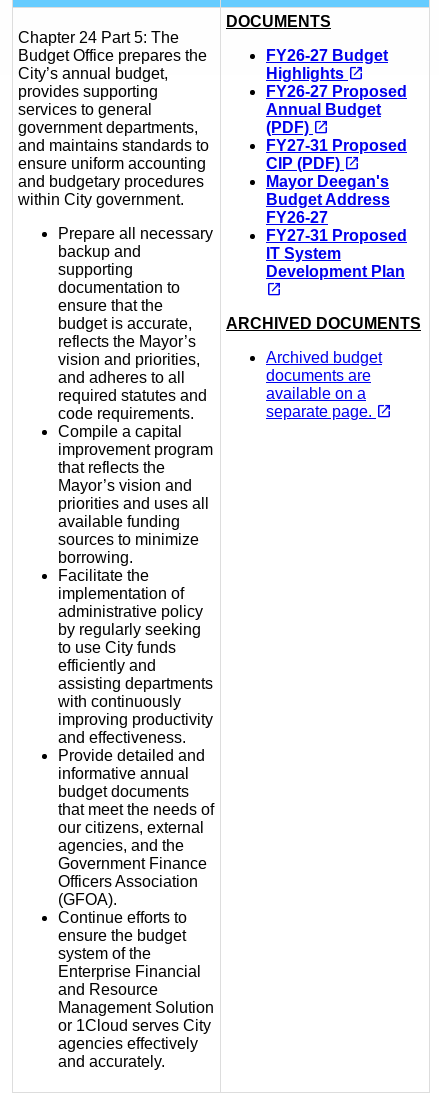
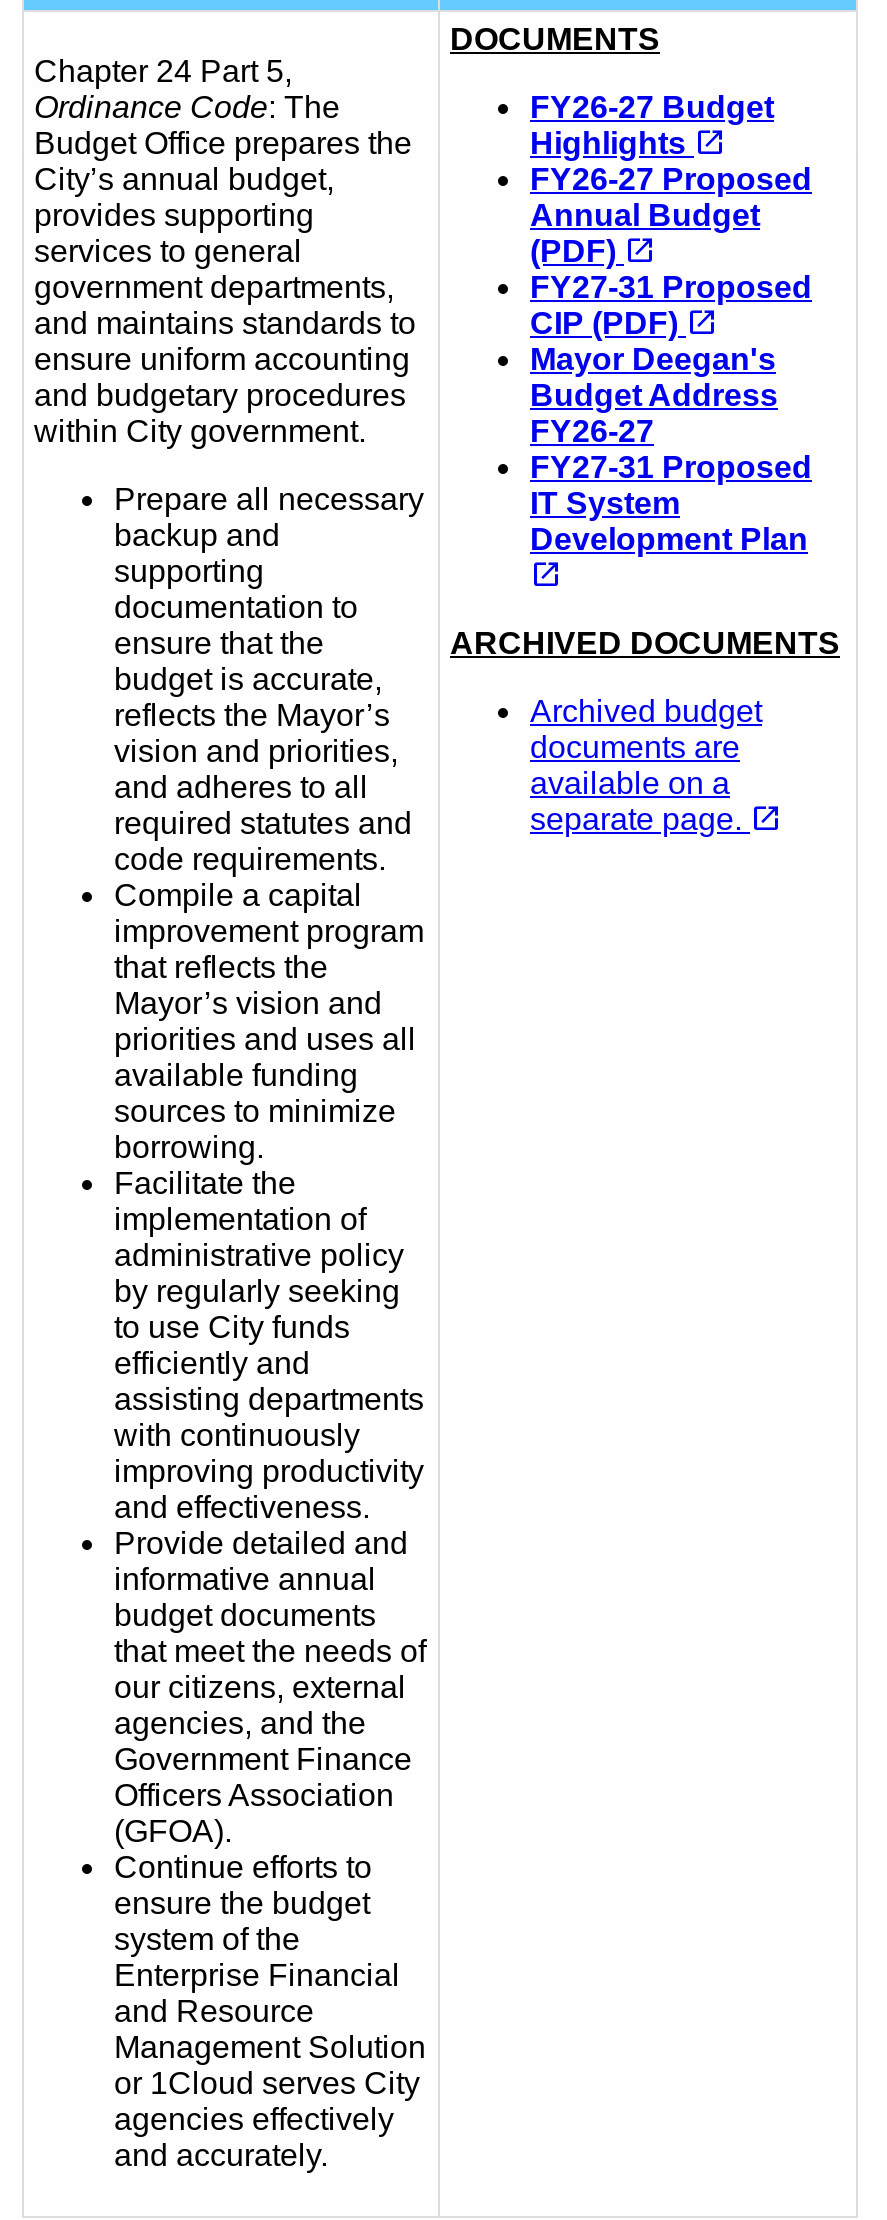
- Chapter 24 Part 5: The
+ Chapter 24 Part 5,
+ Ordinance Code: The
